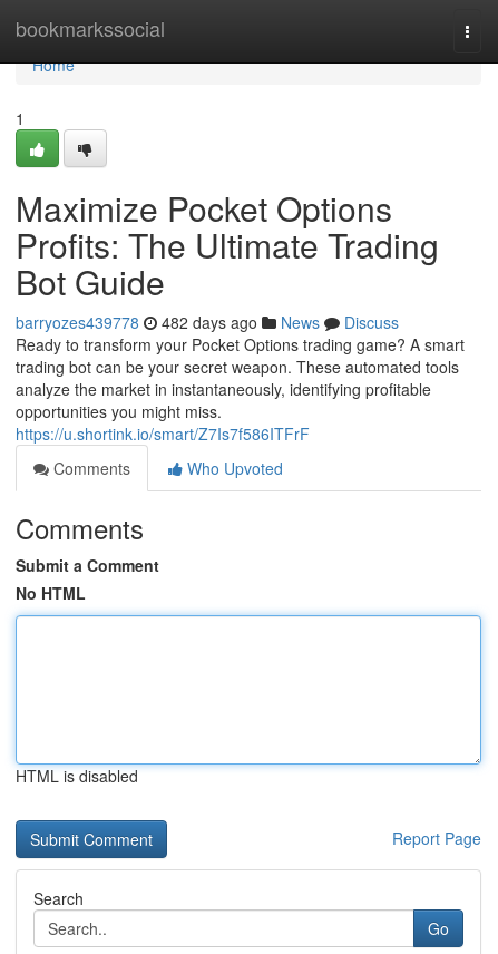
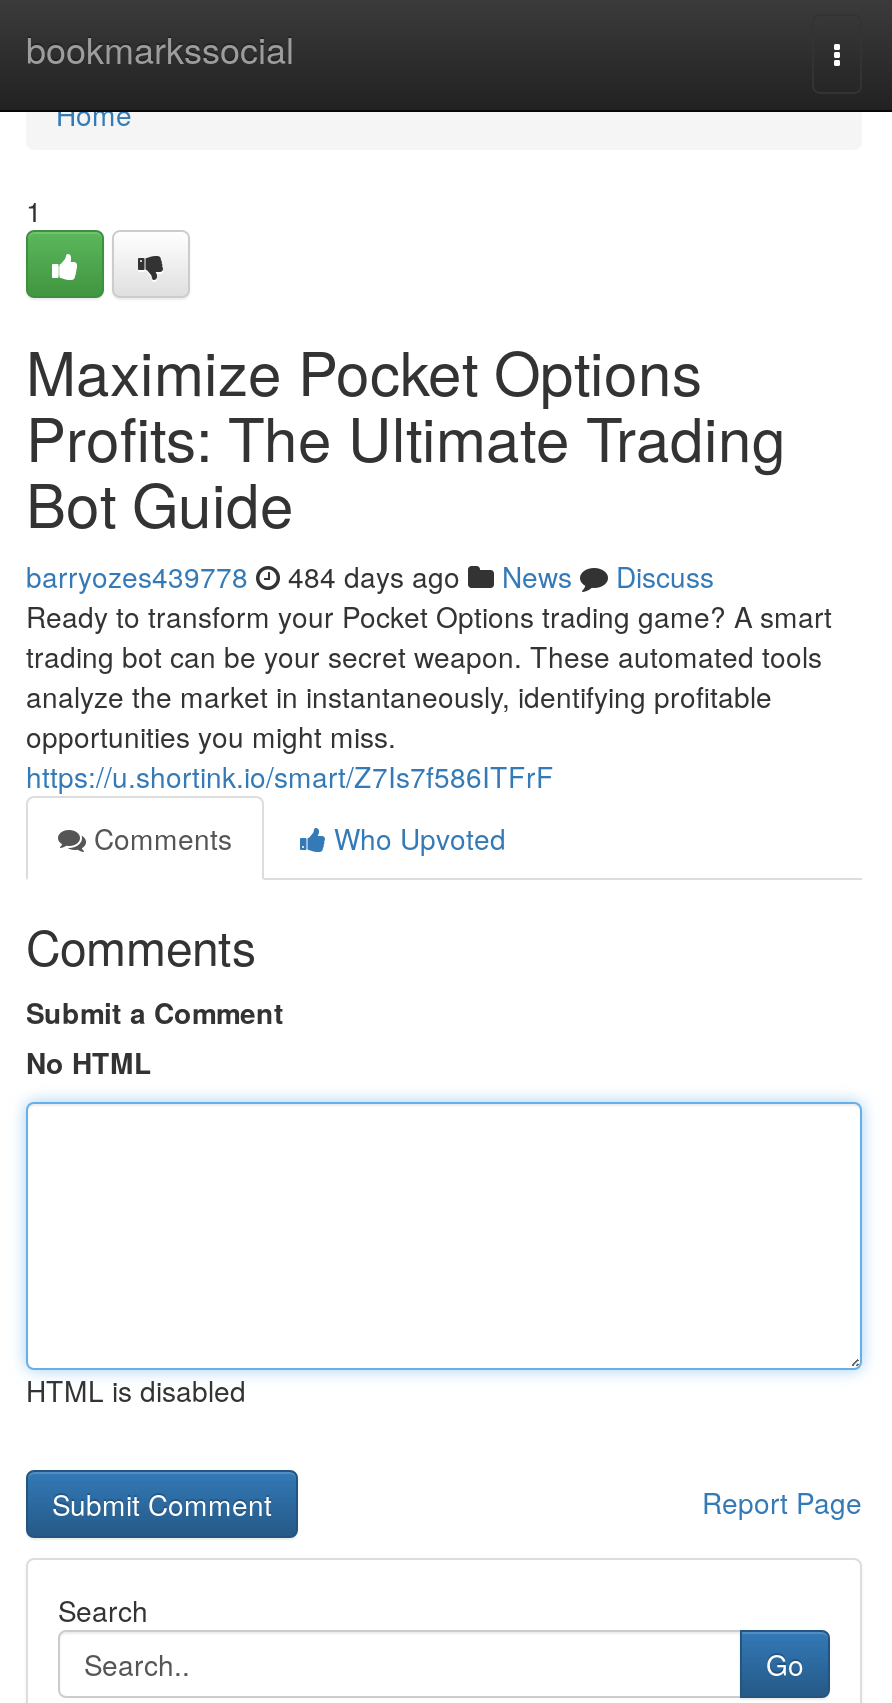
- barryozes439778 482 days ago News Discuss
+ barryozes439778 484 days ago News Discuss
